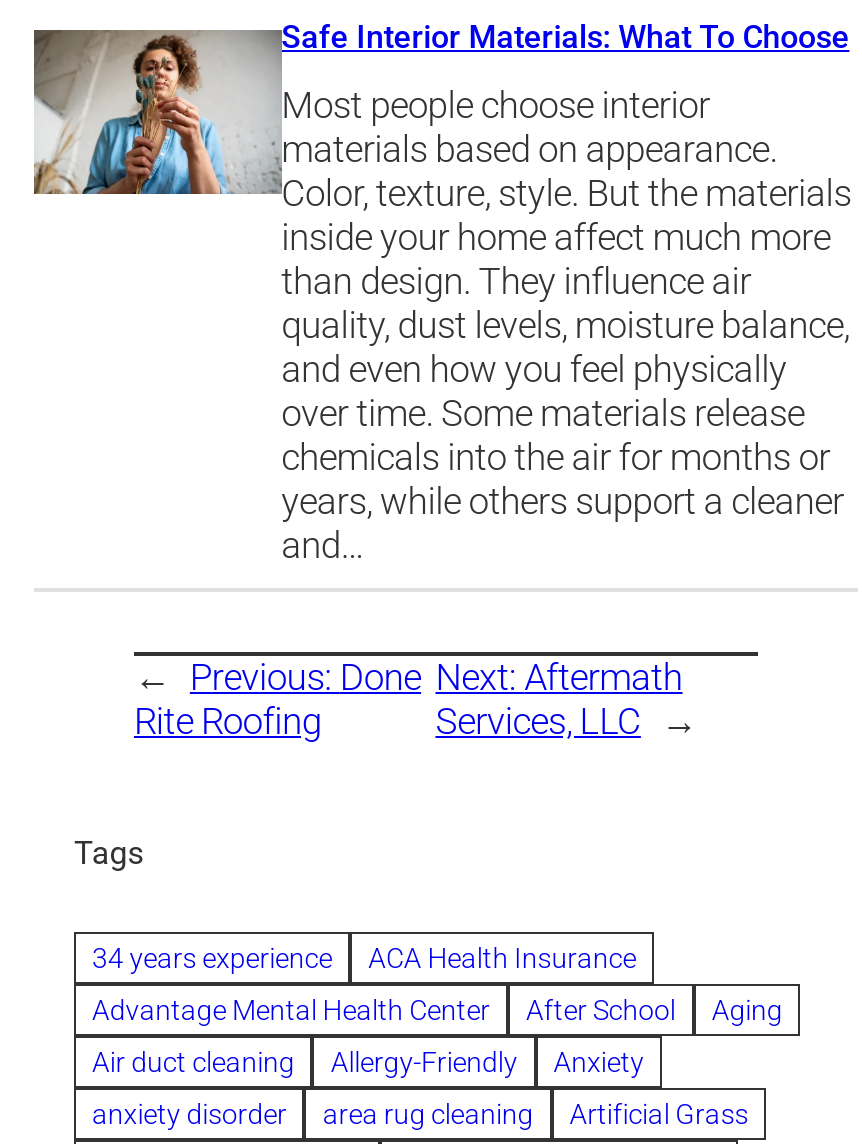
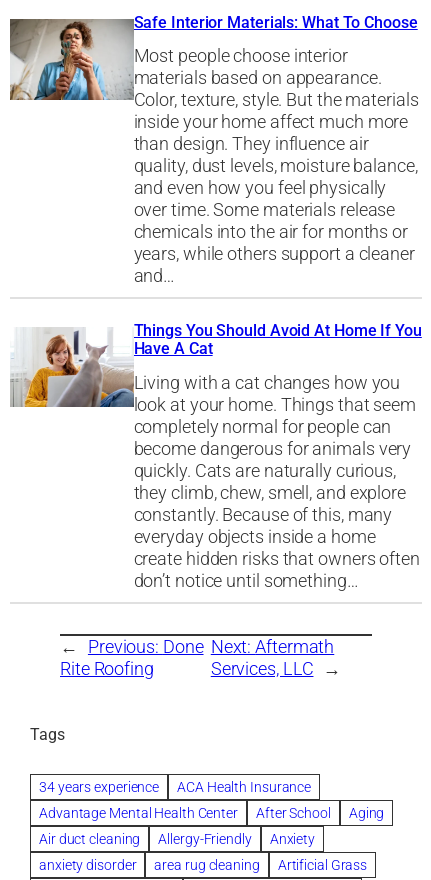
+ [image]
+ Things You Should Avoid At Home If You
+ Have A Cat
+ Living with a cat changes how you
+ look at your home. Things that seem
+ completely normal for people can
+ become dangerous for animals very
+ quickly. Cats are naturally curious,
+ they climb, chew, smell, and explore
+ constantly. Because of this, many
+ everyday objects inside a home
+ create hidden risks that owners often
+ don’t notice until something…
